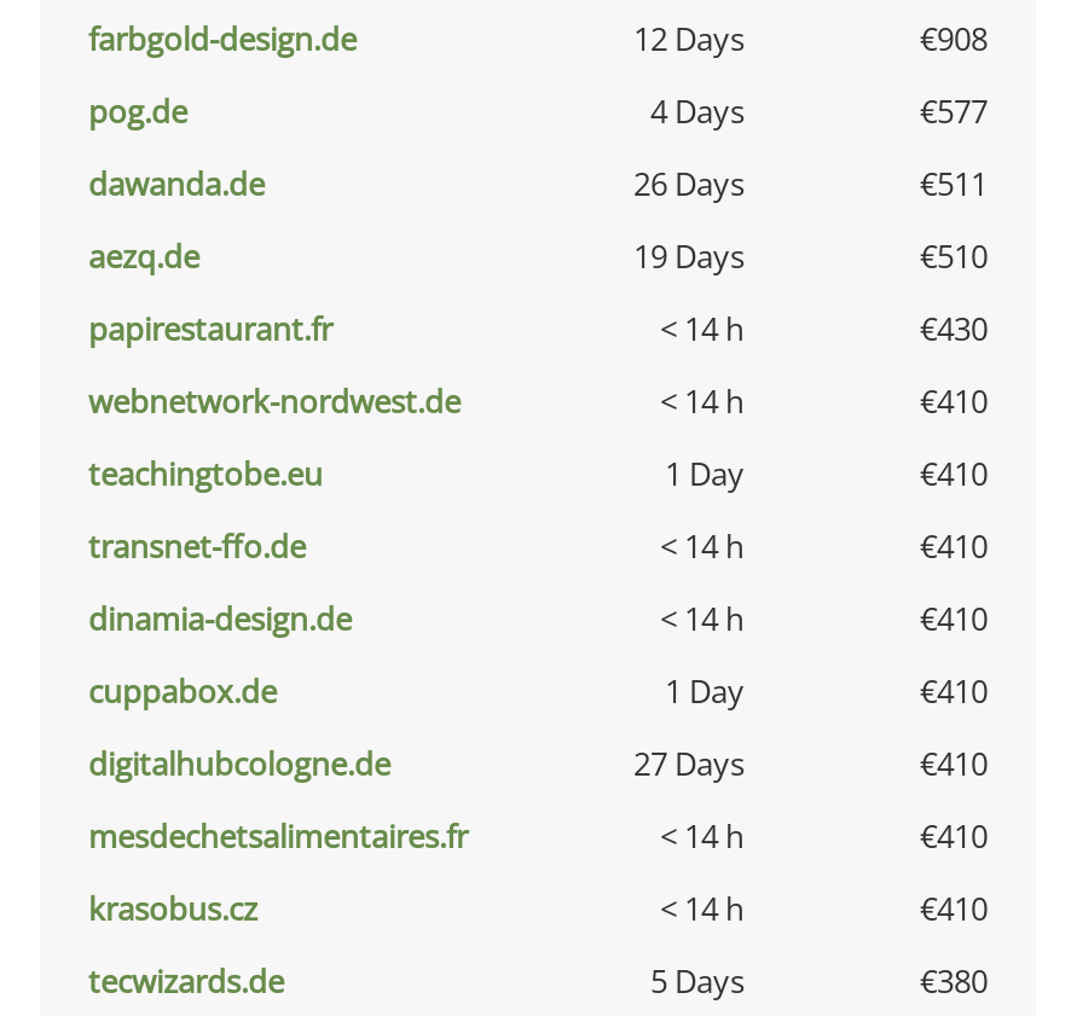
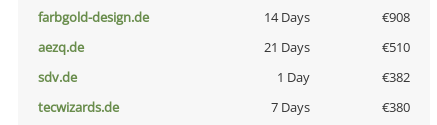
- 12 Days
+ 14 Days

- pog.de
- 4 Days
- €577
- dawanda.de
- 26 Days
- €511

- 19 Days
+ 21 Days

- papirestaurant.fr
- < 14 h
- €430
- webnetwork-nordwest.de
- < 14 h
- €410
- teachingtobe.eu
+ sdv.de

- €410
- transnet-ffo.de
- < 14 h
- €410
- dinamia-design.de
- < 14 h
- €410
- cuppabox.de
- 1 Day
- €410
- digitalhubcologne.de
- 27 Days
- €410
- mesdechetsalimentaires.fr
- < 14 h
- €410
- krasobus.cz
- < 14 h
- €410
+ €382

- 5 Days
+ 7 Days
